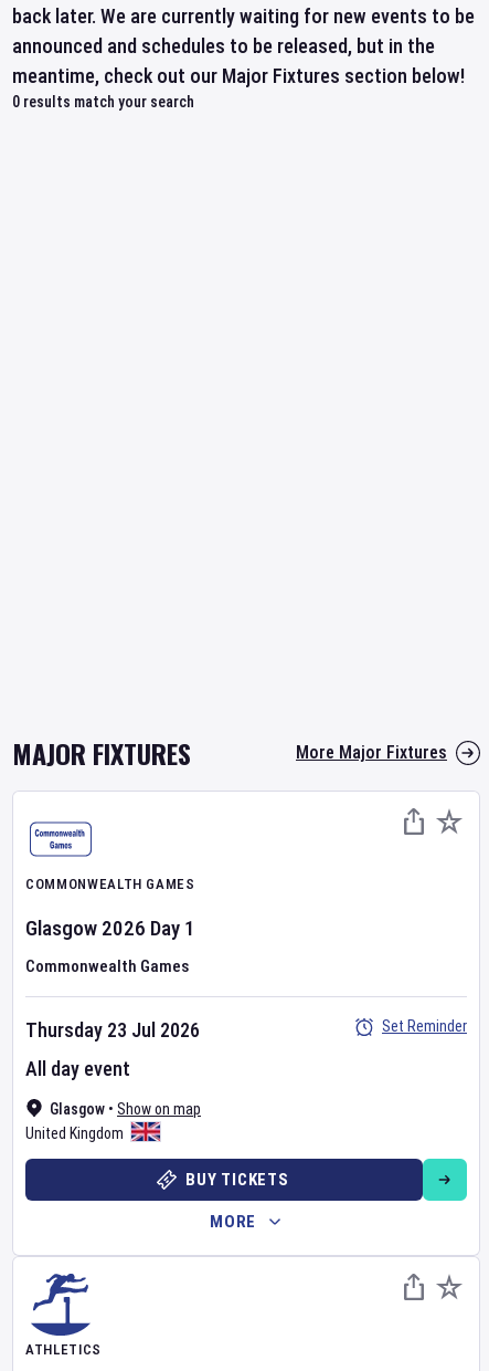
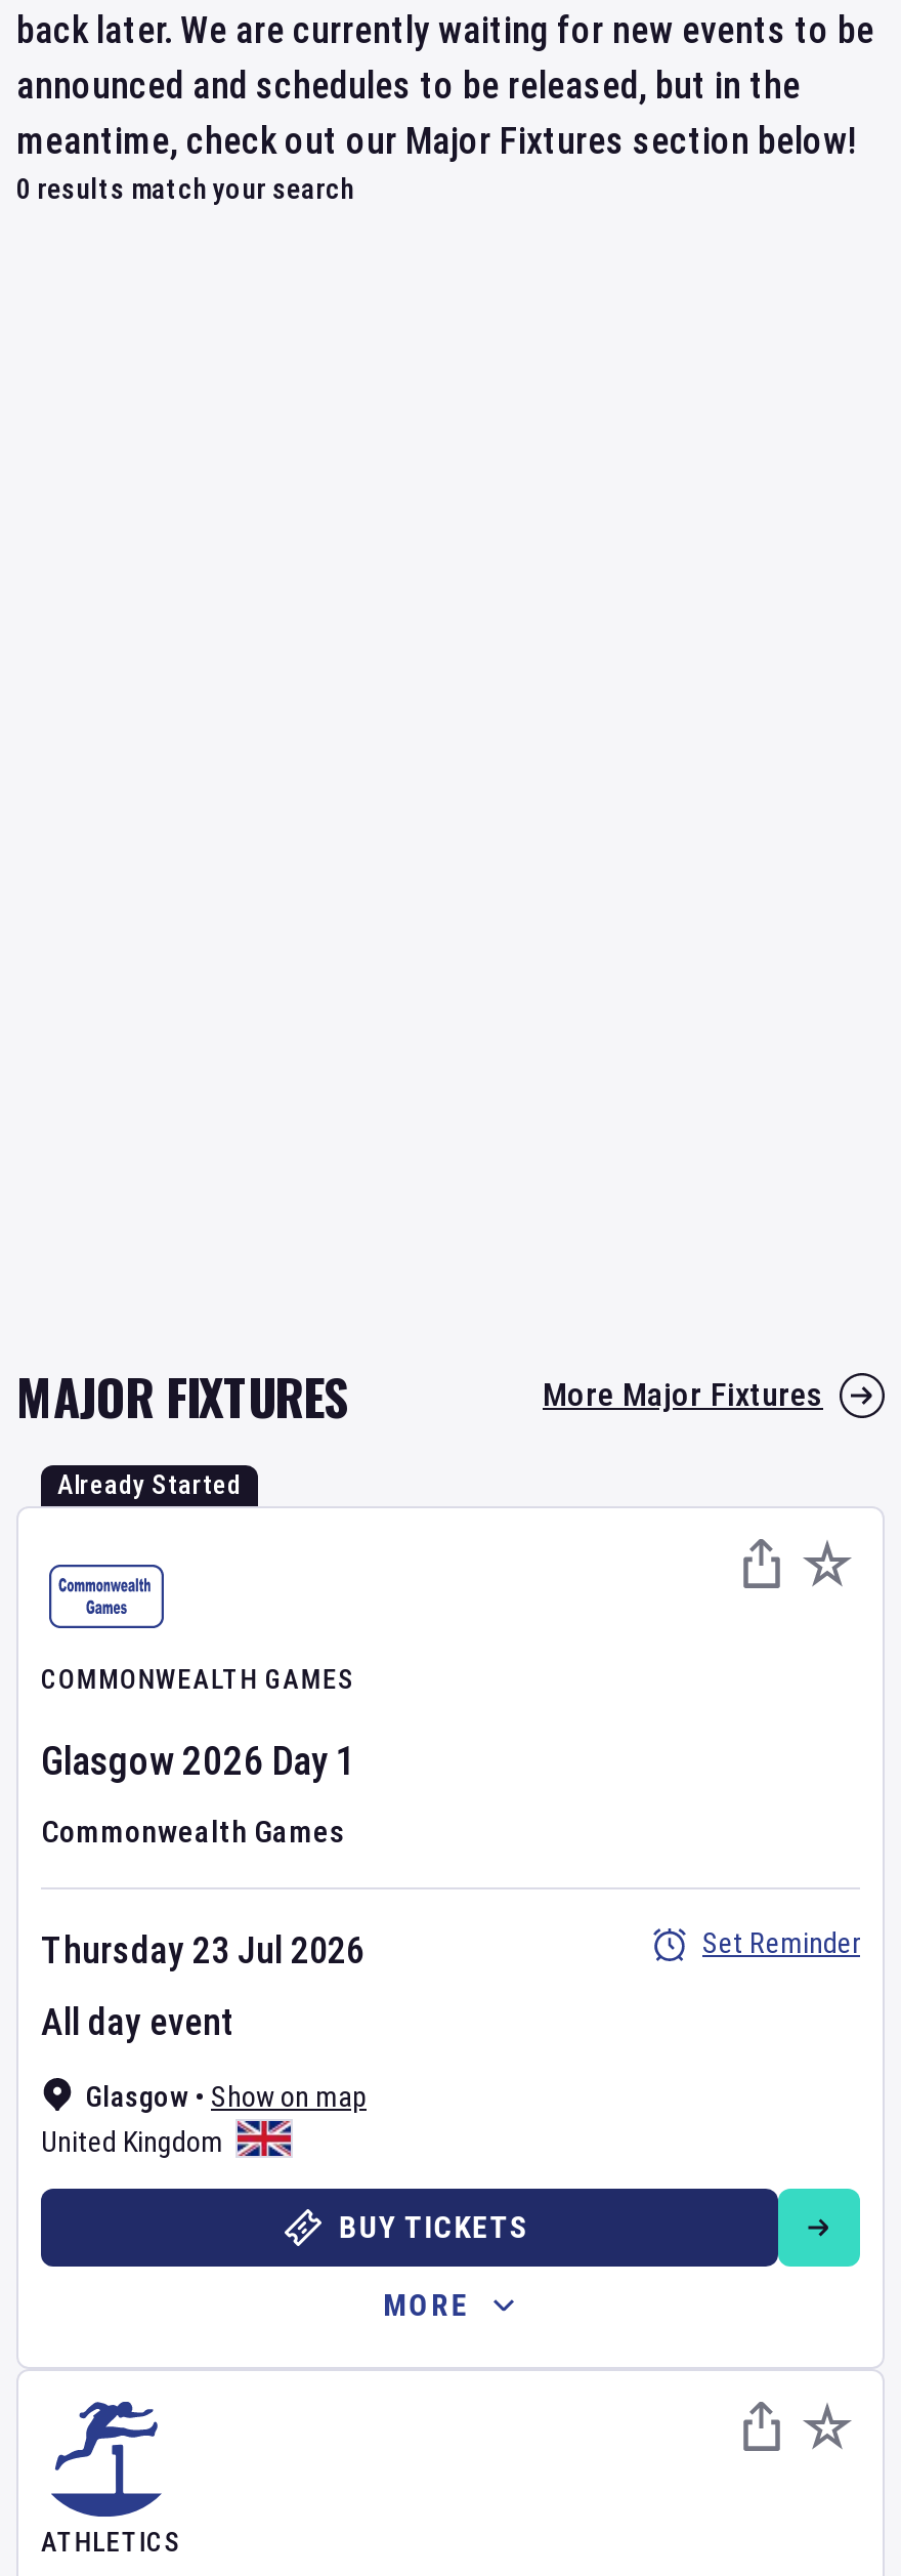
+ Already Started
